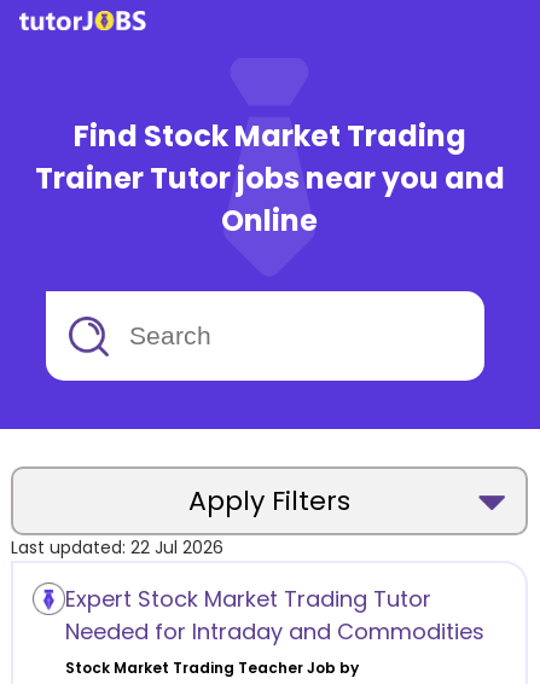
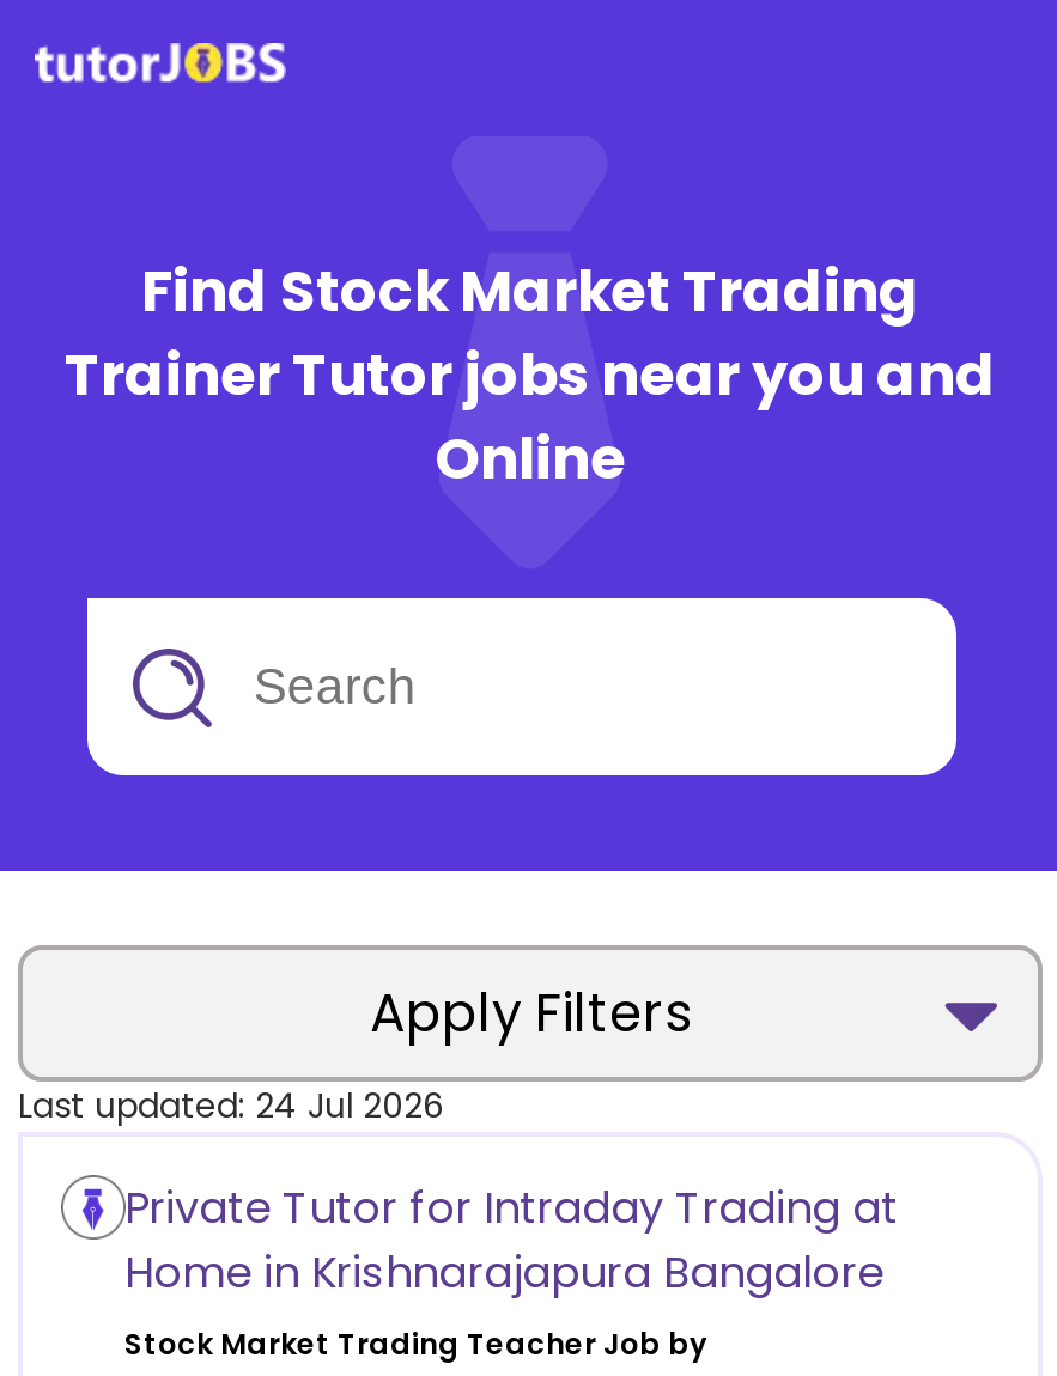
- Last updated:22 Jul 2026
+ Last updated:24 Jul 2026

- Expert Stock Market Trading Tutor
- Needed for Intraday and Commodities
+ Private Tutor for Intraday Trading at
+ Home in Krishnarajapura Bangalore
